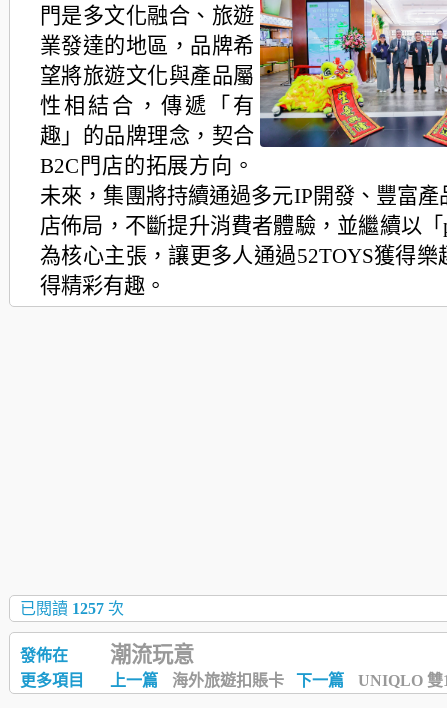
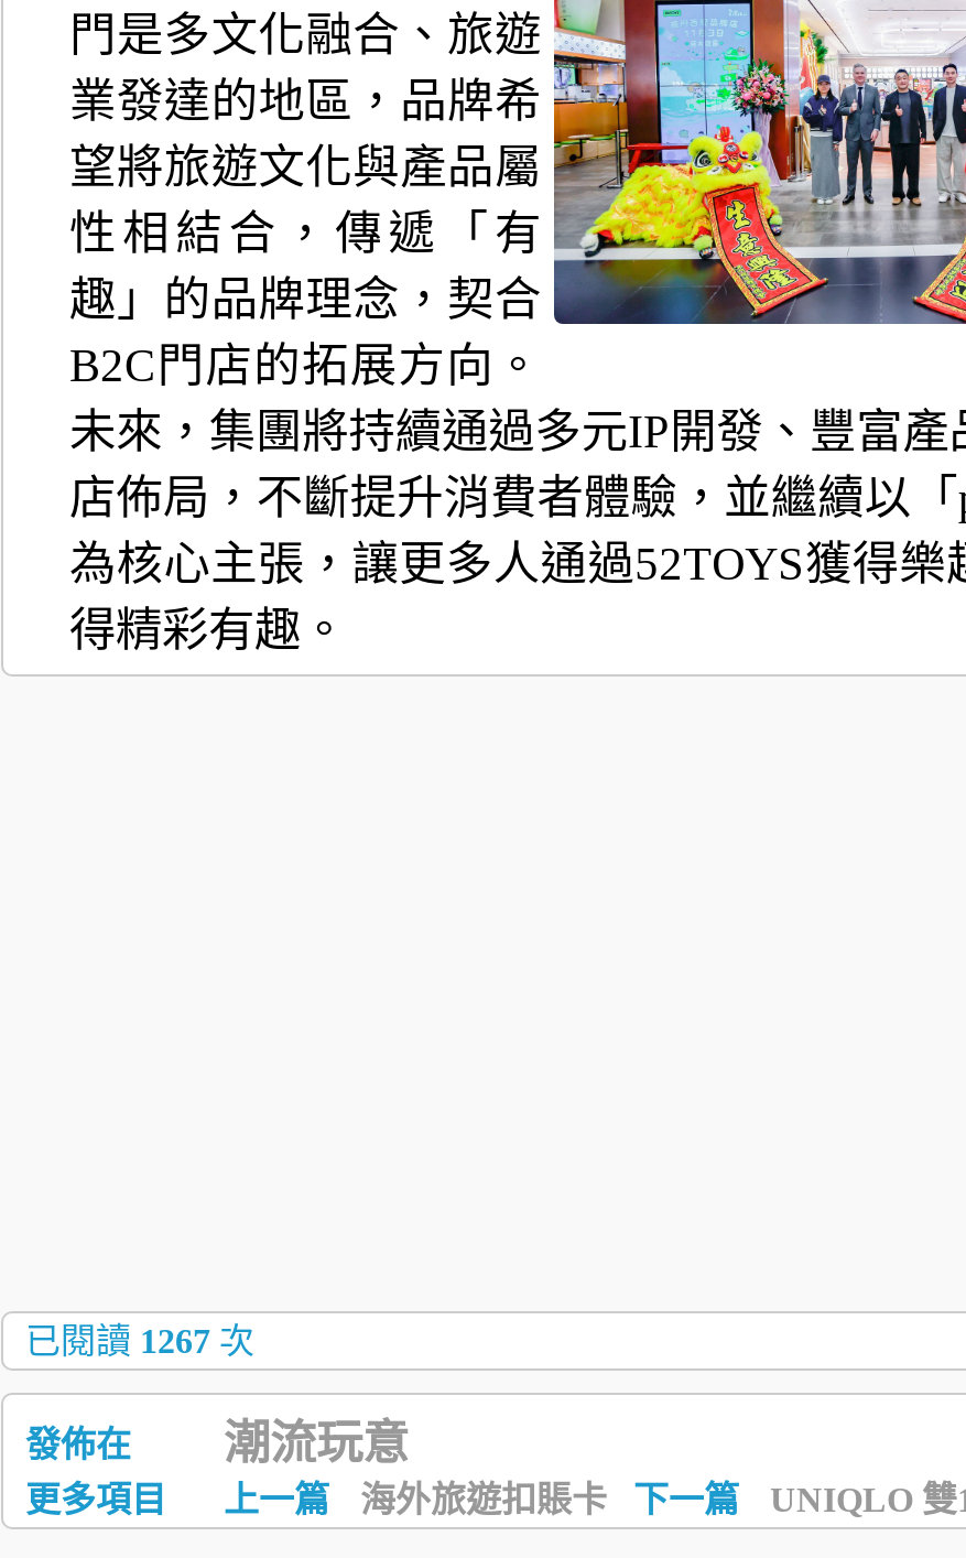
- 已閱讀1257次
+ 已閱讀1267次
